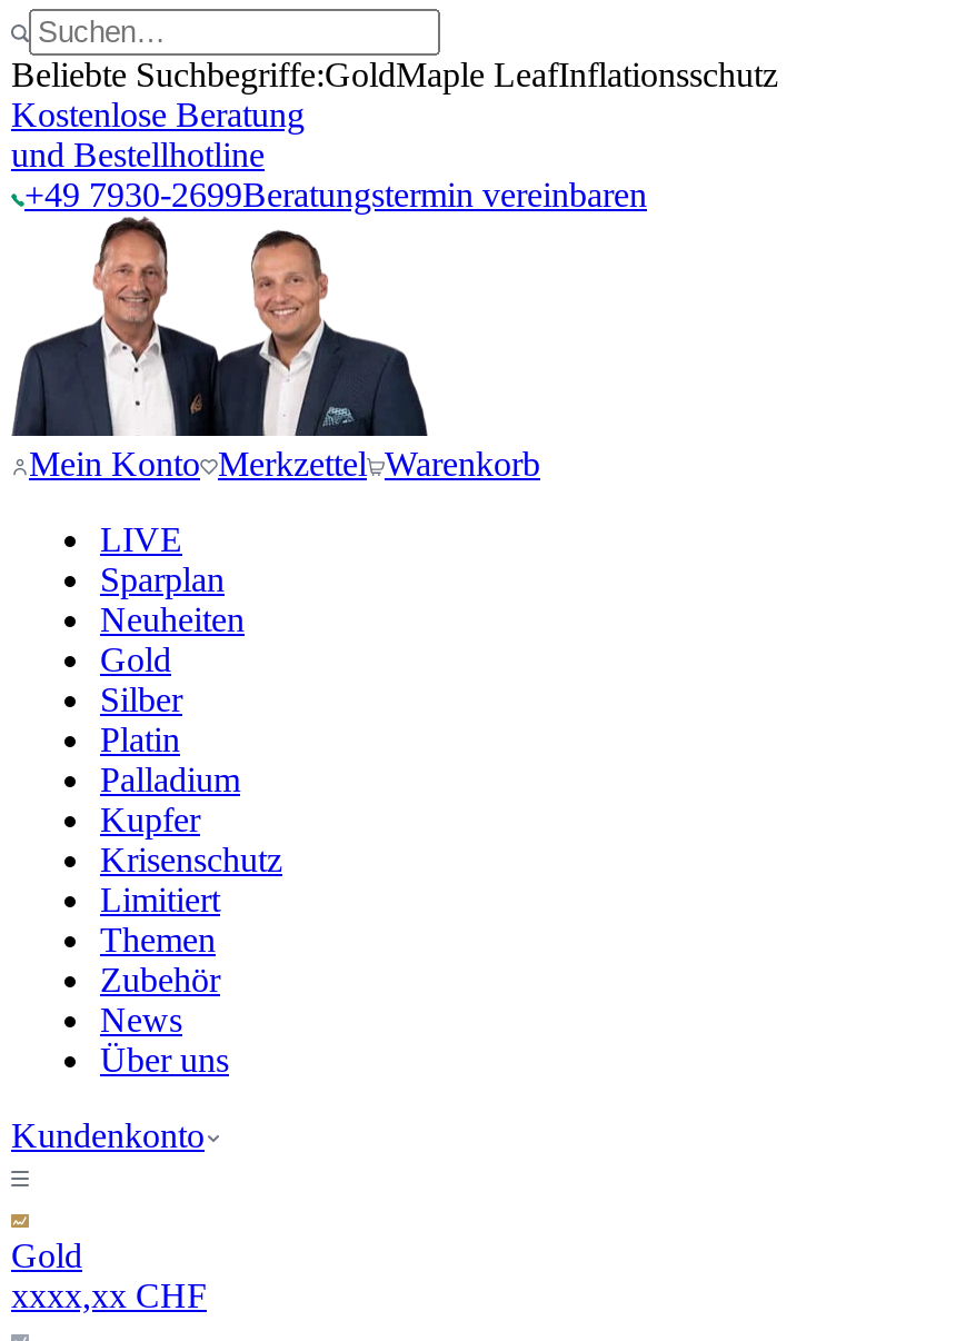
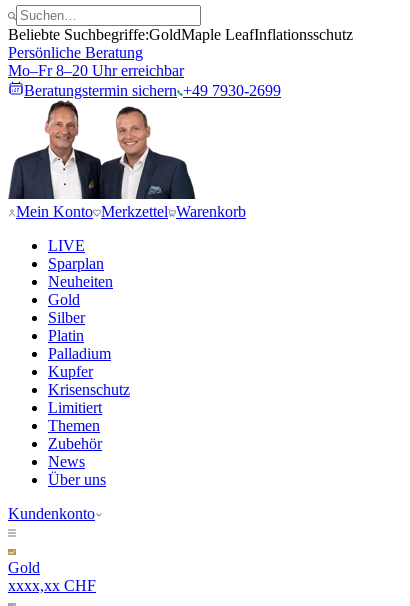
- Kostenlose Beratung
- und Bestellhotline
- +49 7930-2699Beratungstermin vereinbaren
+ Persönliche Beratung
+ Mo–Fr 8–20 Uhr erreichbar
+ Beratungstermin sichern +49 7930-2699
